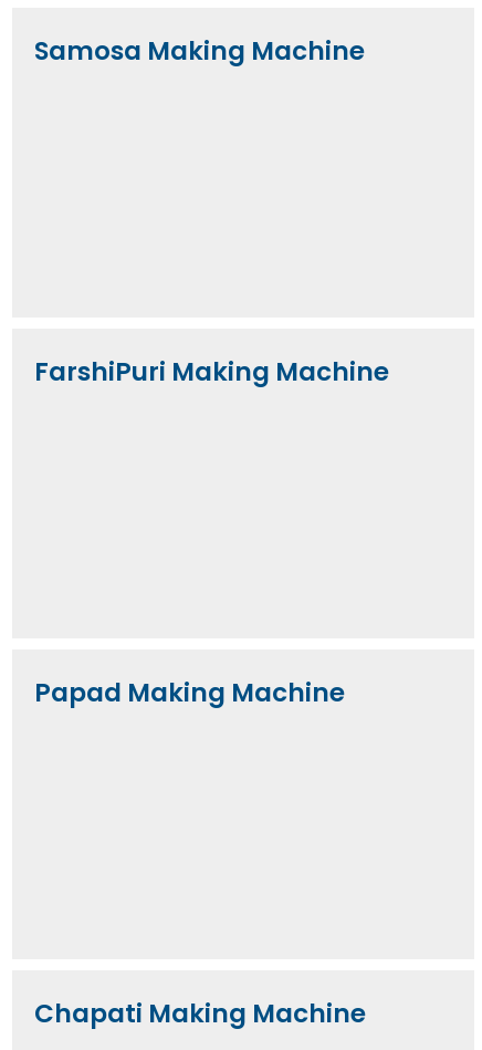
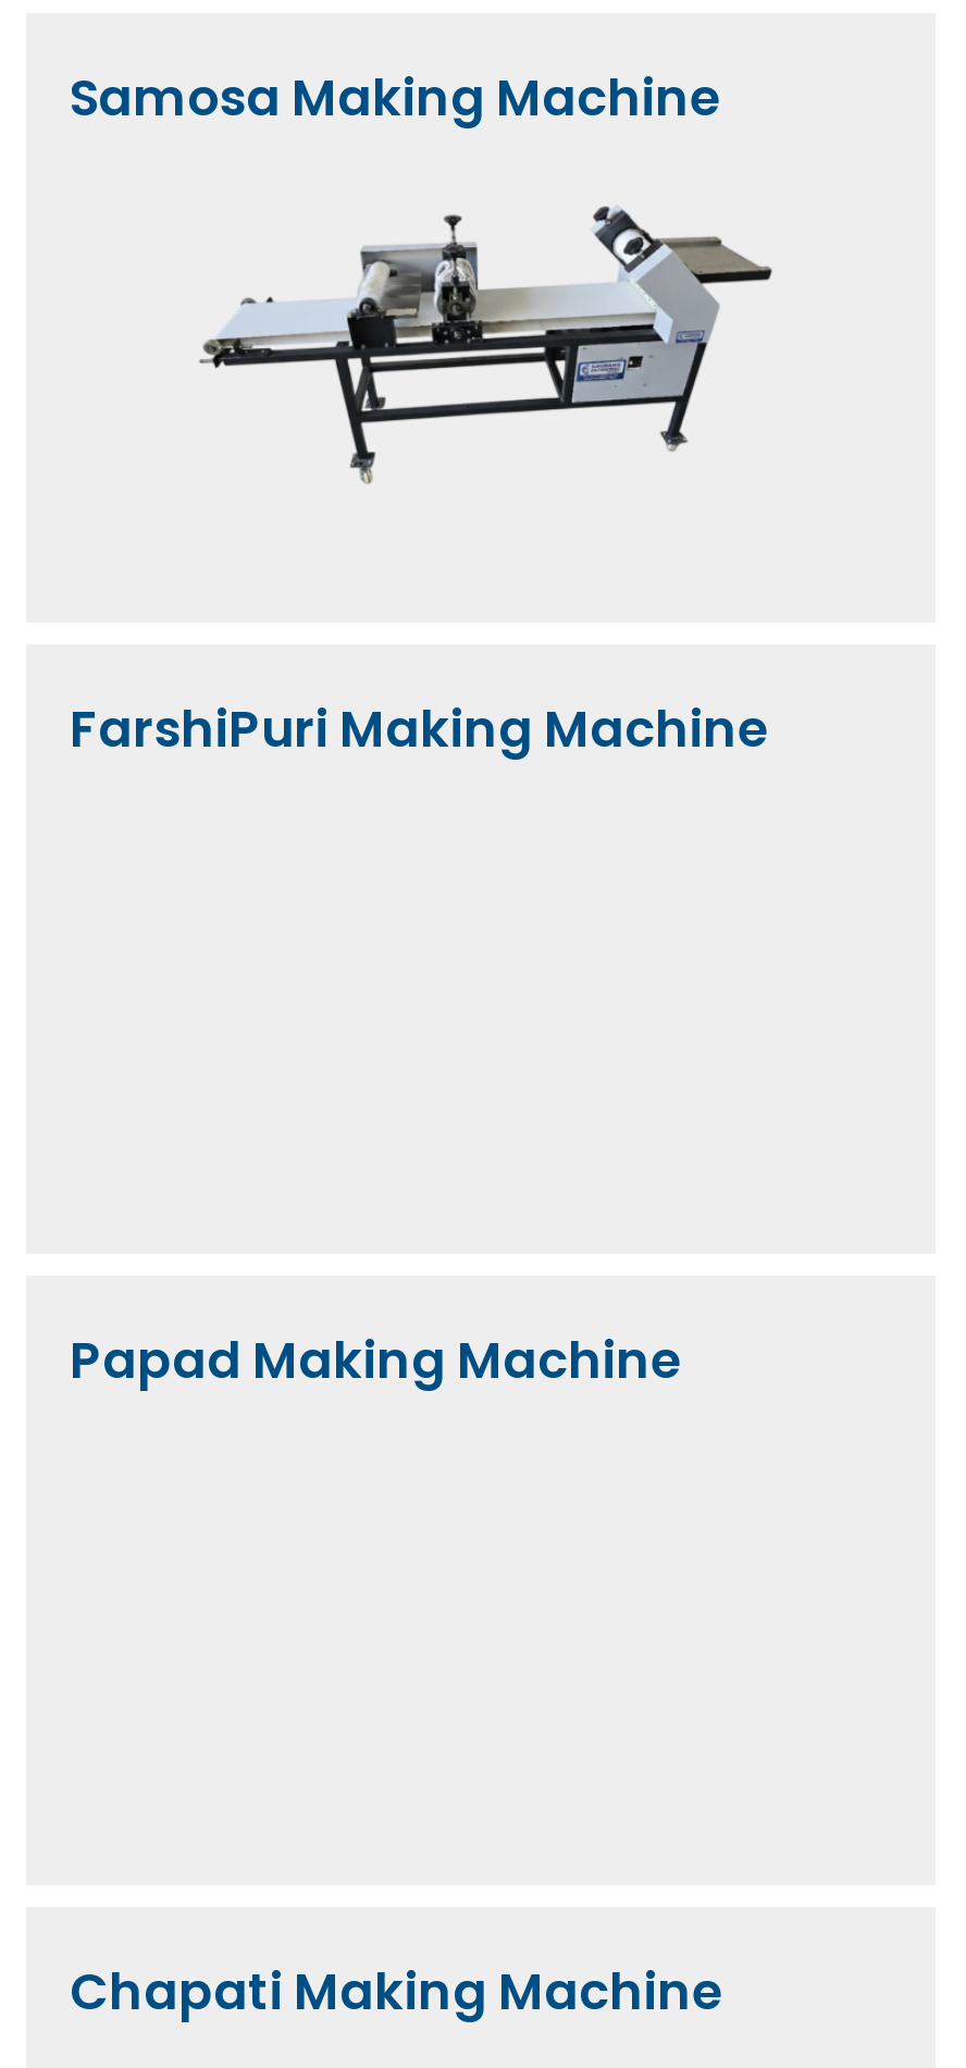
+ [image]
